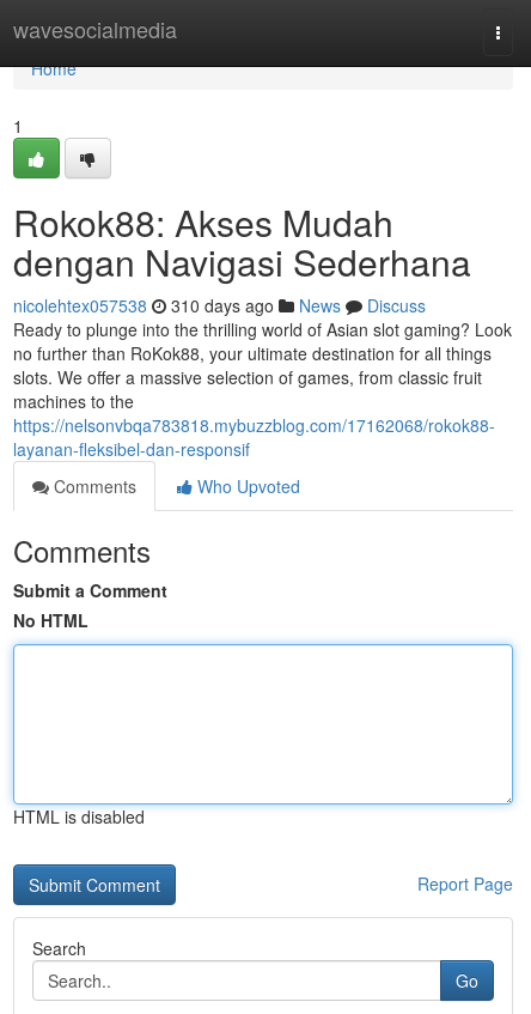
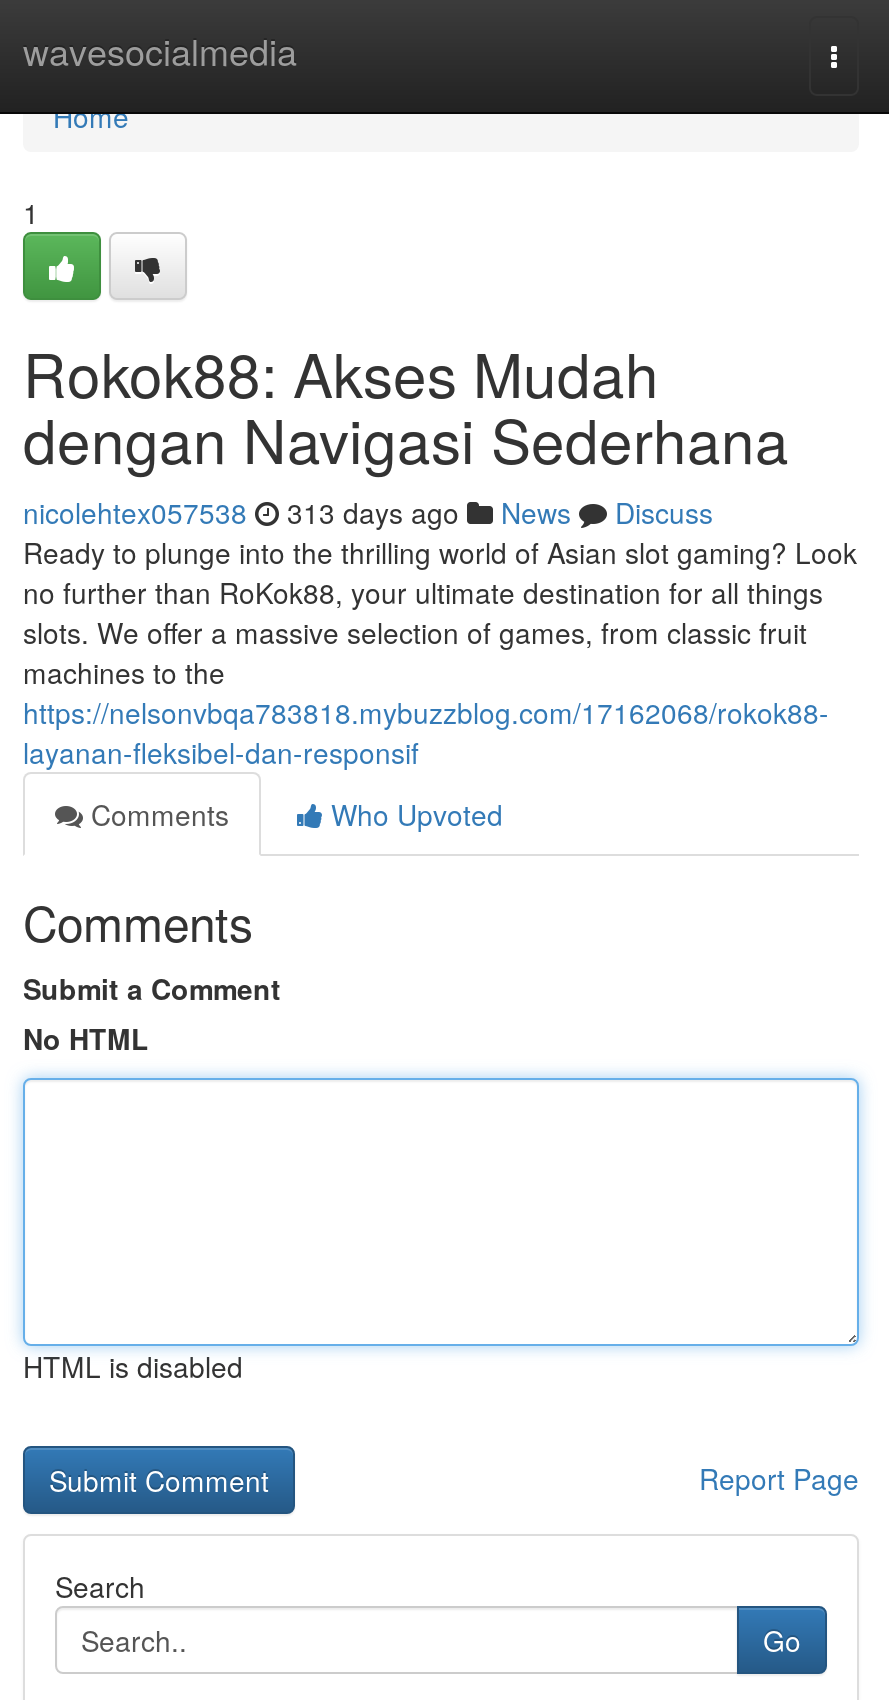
- nicolehtex057538 310 days ago News Discuss
+ nicolehtex057538 313 days ago News Discuss
